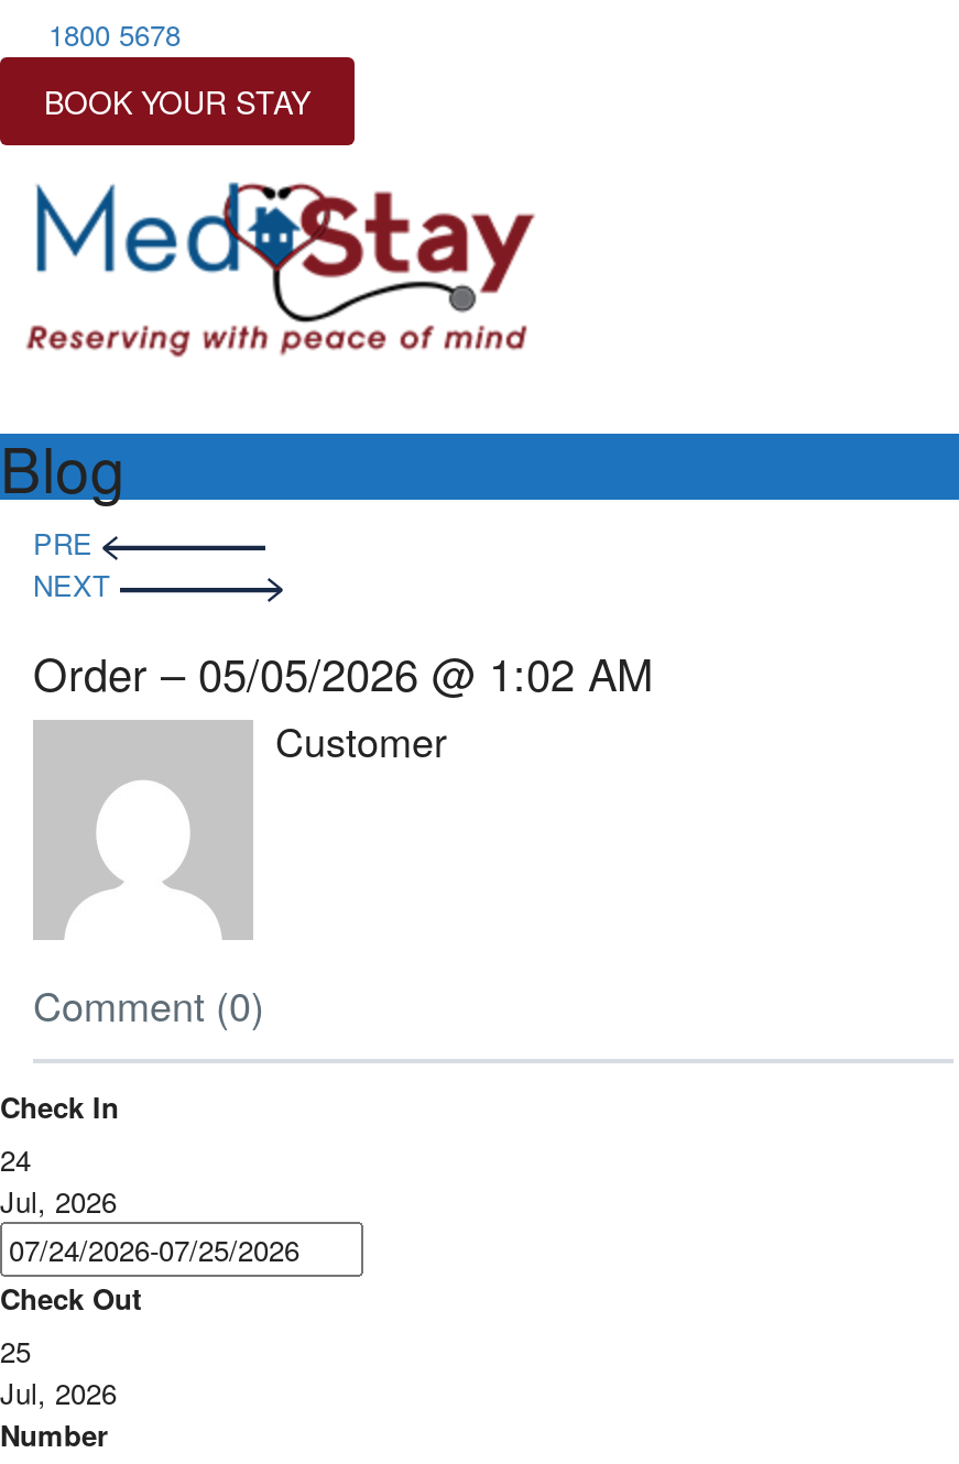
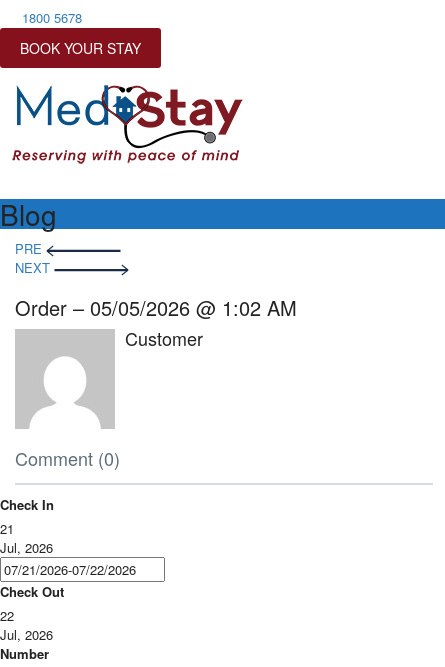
- 24
+ 21

- 25
+ 22
